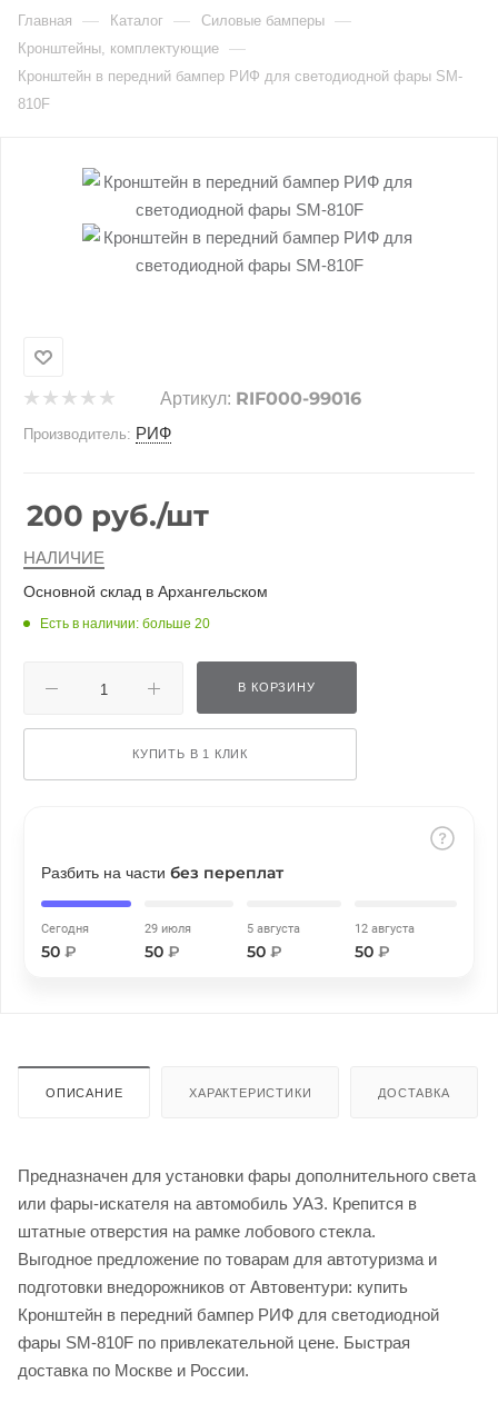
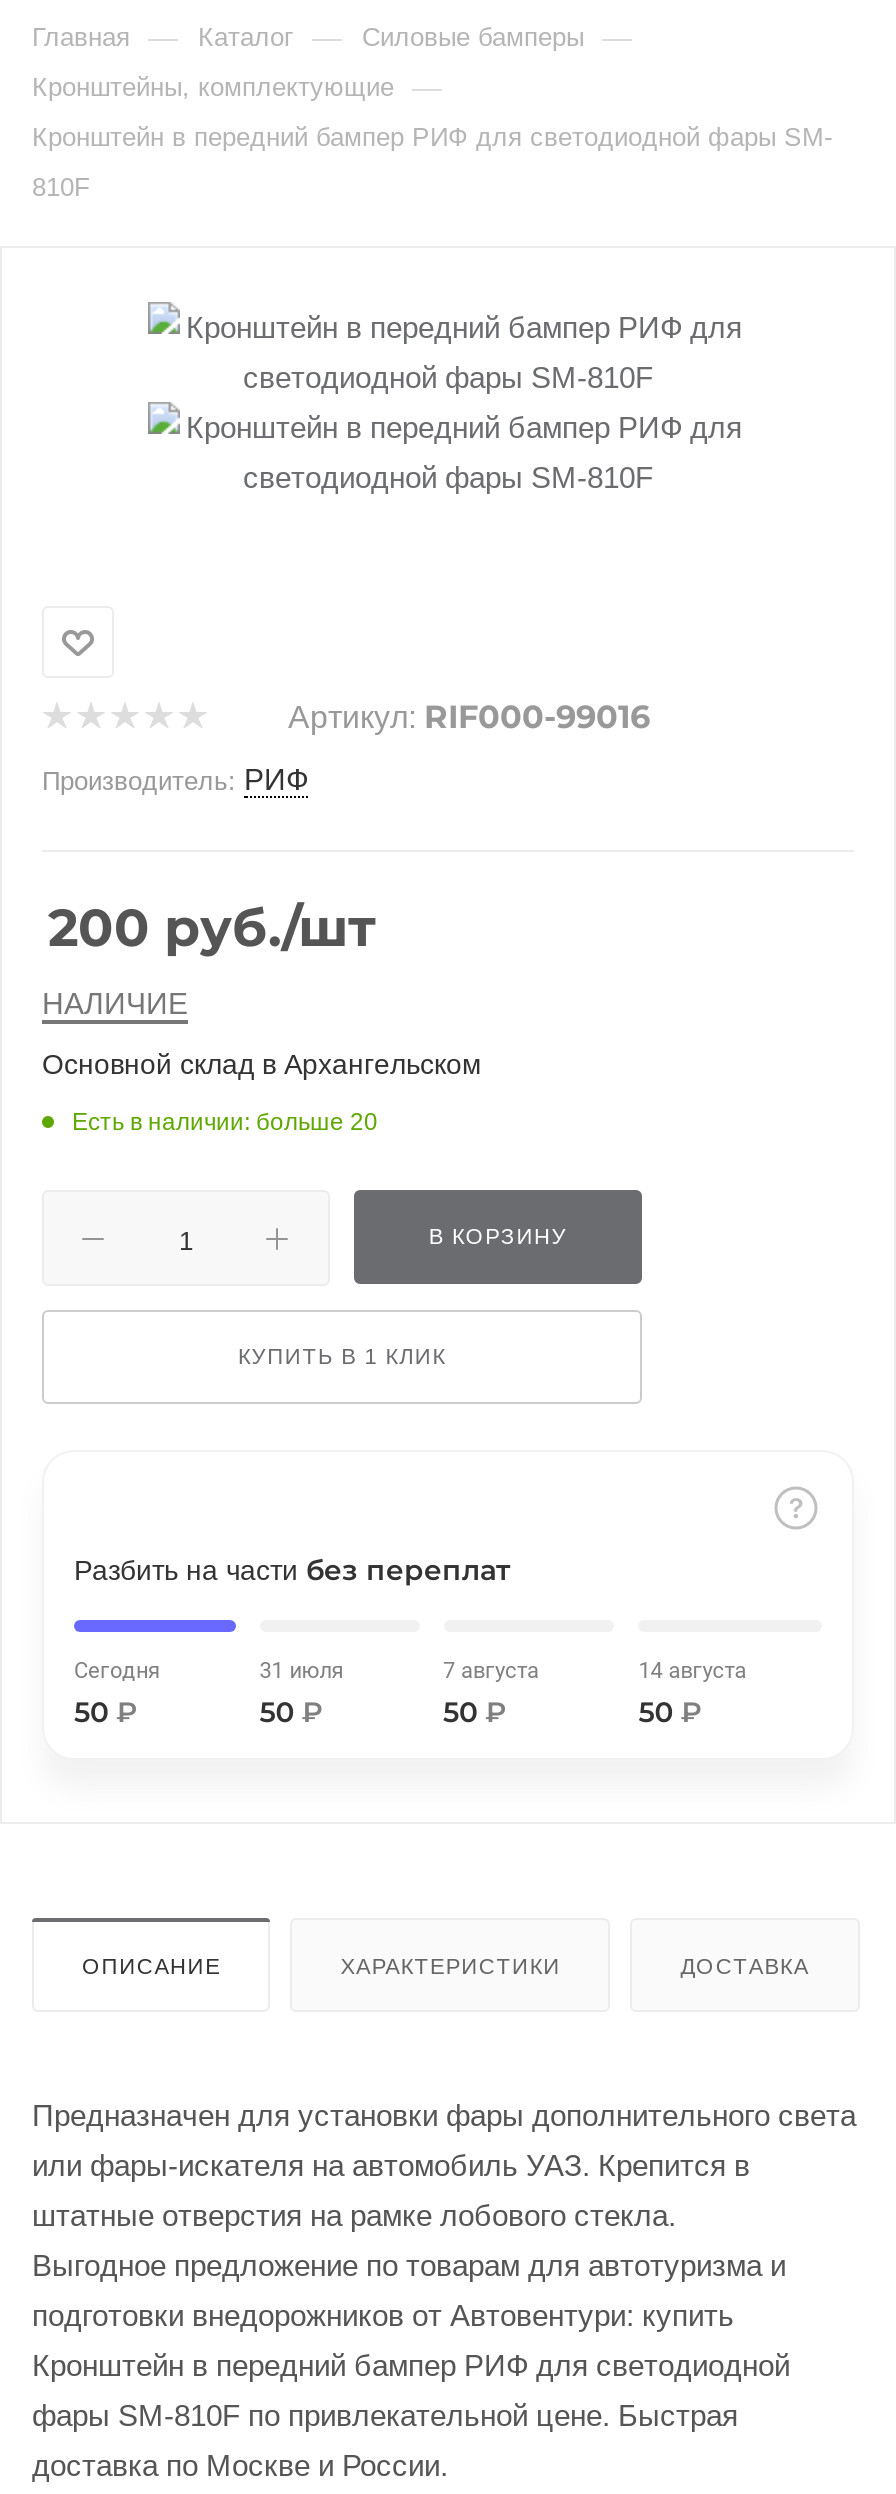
- 29 июля
+ 31 июля

- 5 августа
+ 7 августа

- 12 августа
+ 14 августа
